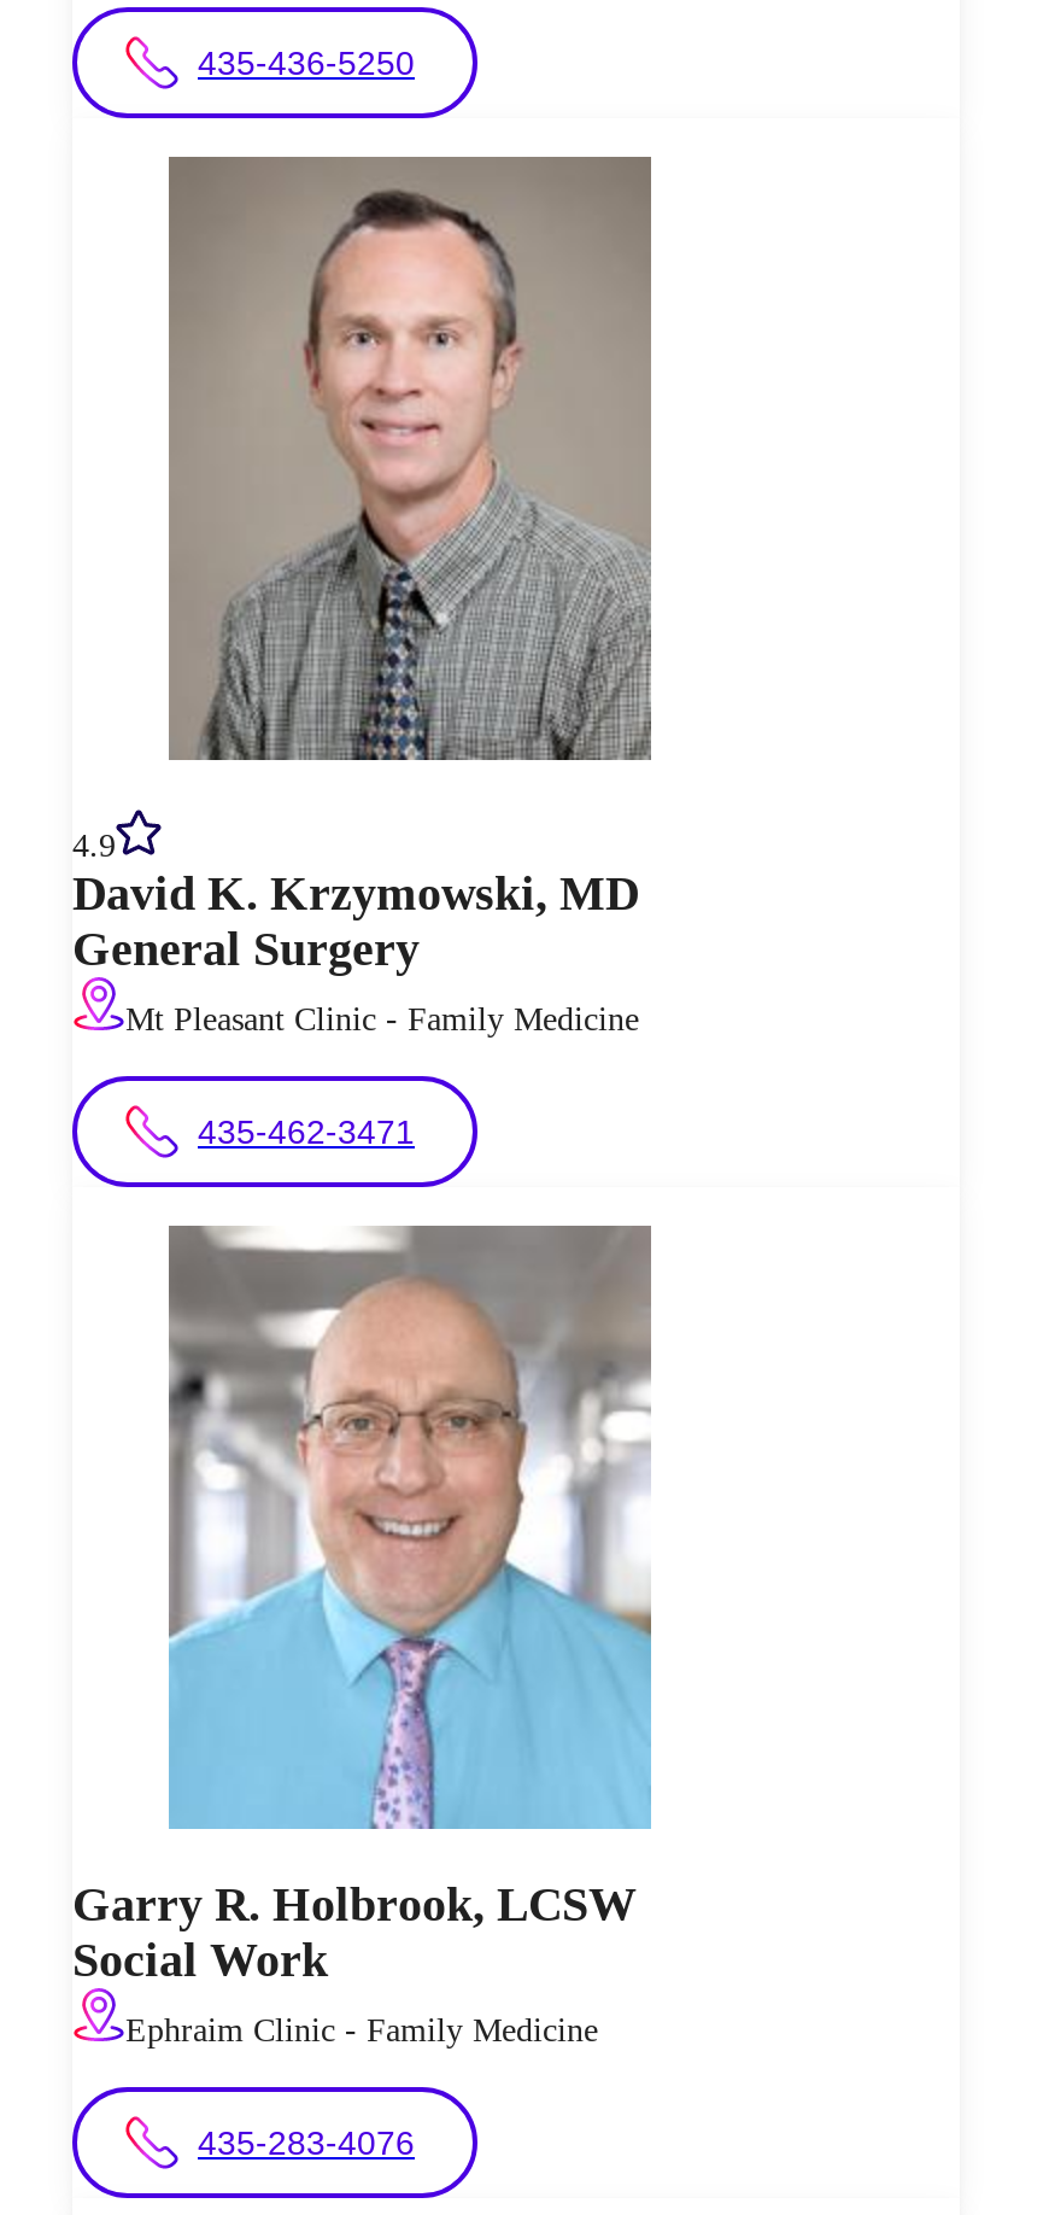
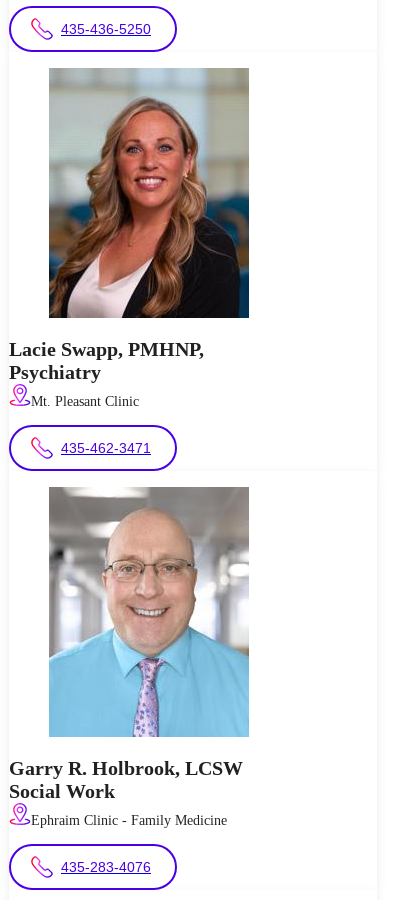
- [image]
- 4.9
- David K. Krzymowski, MD
- General Surgery
+ [image]
+ Lacie Swapp, PMHNP,
+ Psychiatry

- Mt Pleasant Clinic - Family Medicine
+ Mt. Pleasant Clinic
